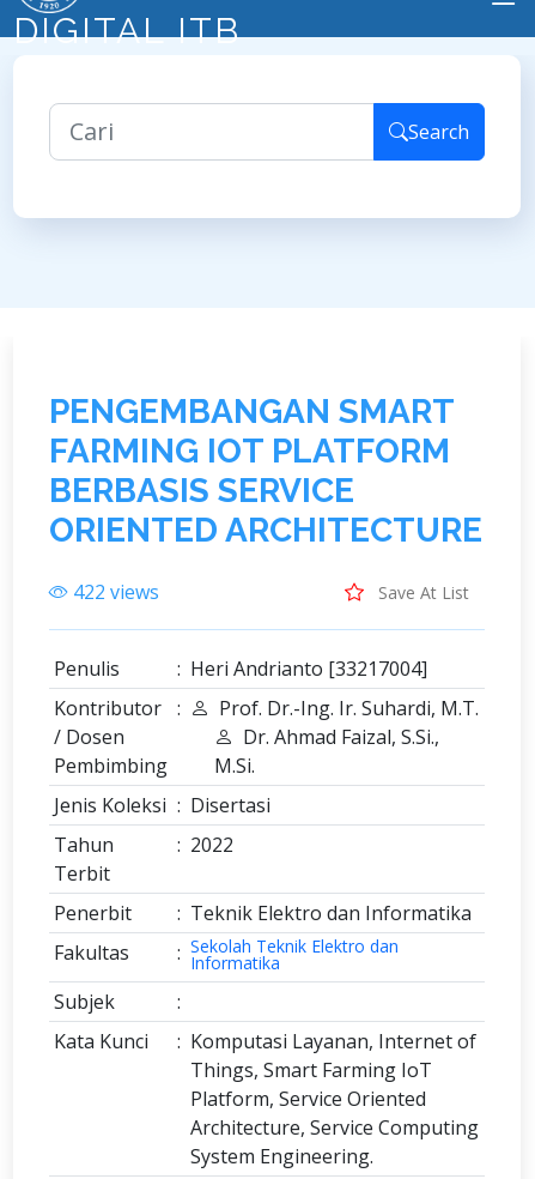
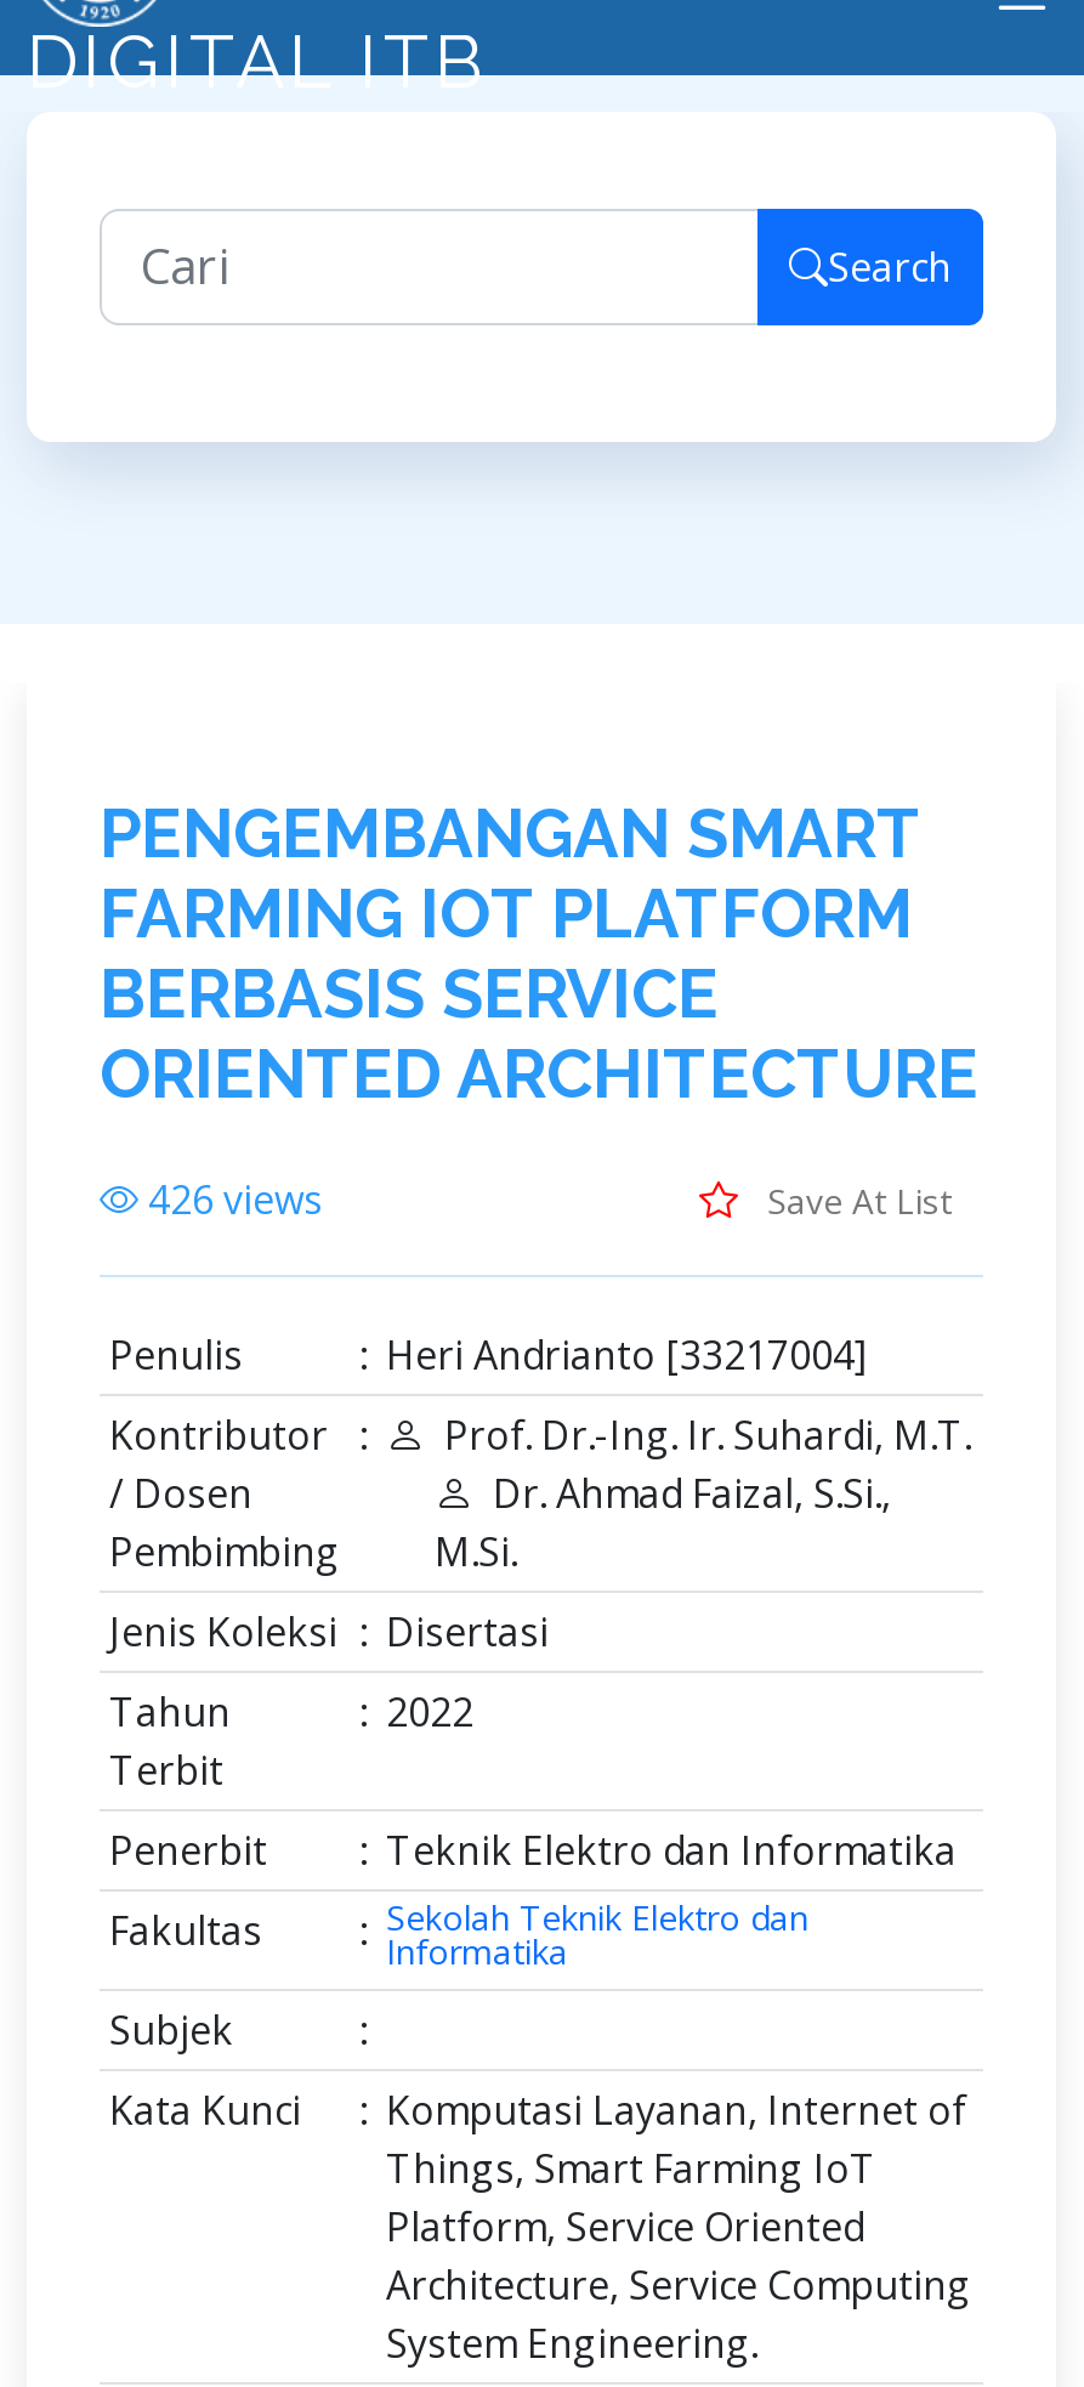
- 422 views
+ 426 views
